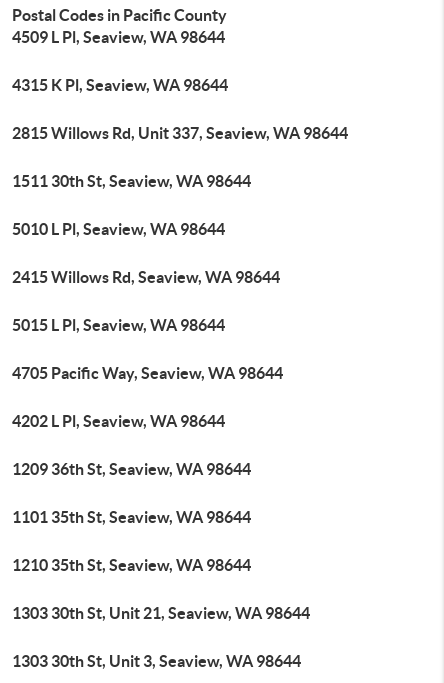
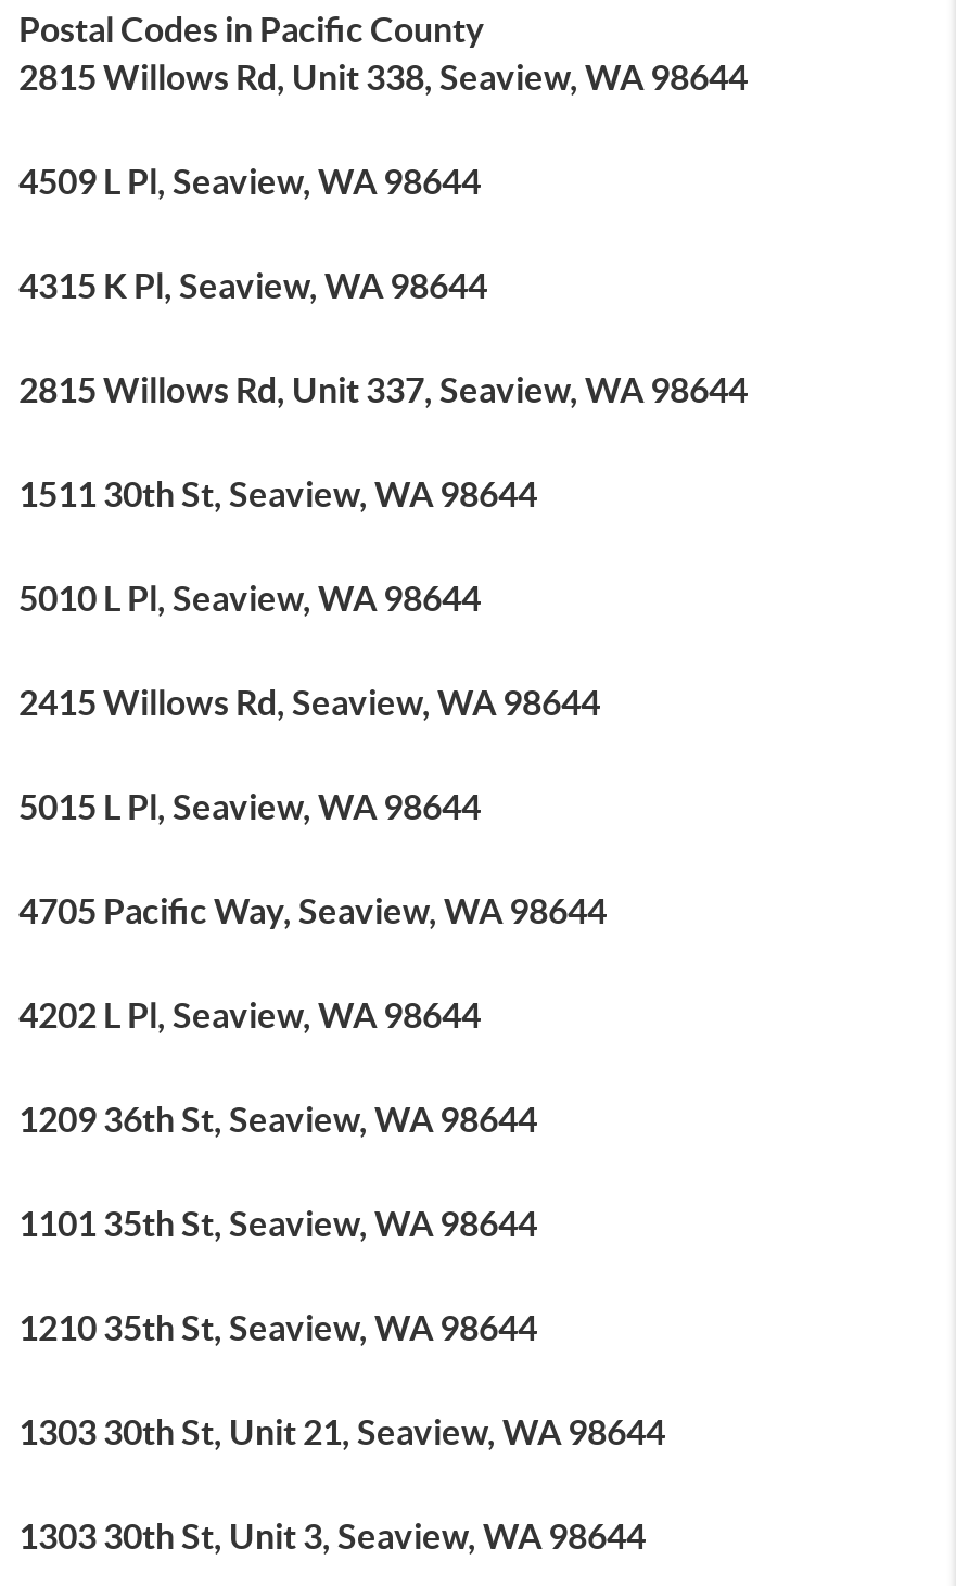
+ 2815 Willows Rd, Unit 338, Seaview, WA 98644
